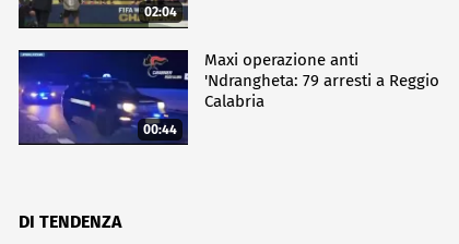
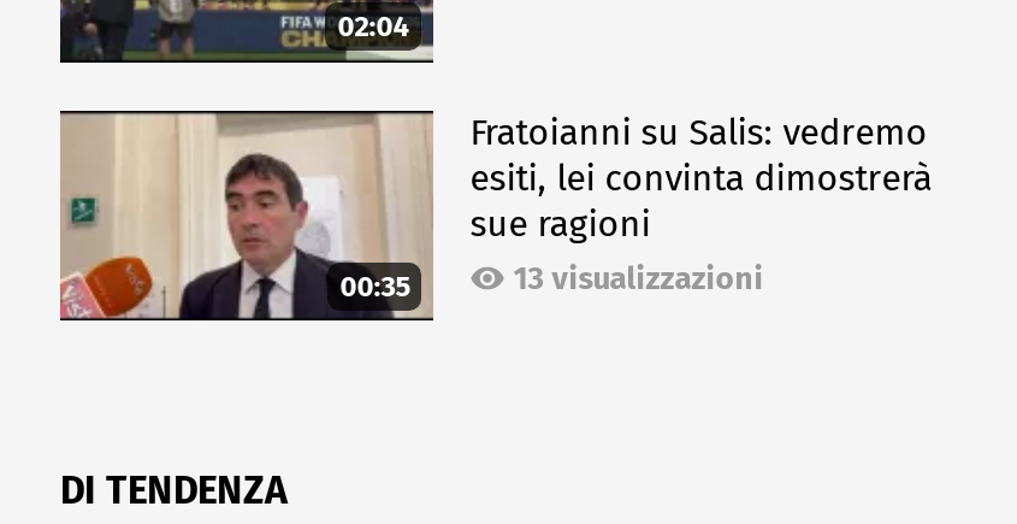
- [image]
- 00:44
+ [image]
+ 00:35

- Maxi operazione anti
- 'Ndrangheta: 79 arresti a Reggio
- Calabria
+ Fratoianni su Salis: vedremo
+ esiti, lei convinta dimostrerà
+ sue ragioni
+ 13 visualizzazioni
